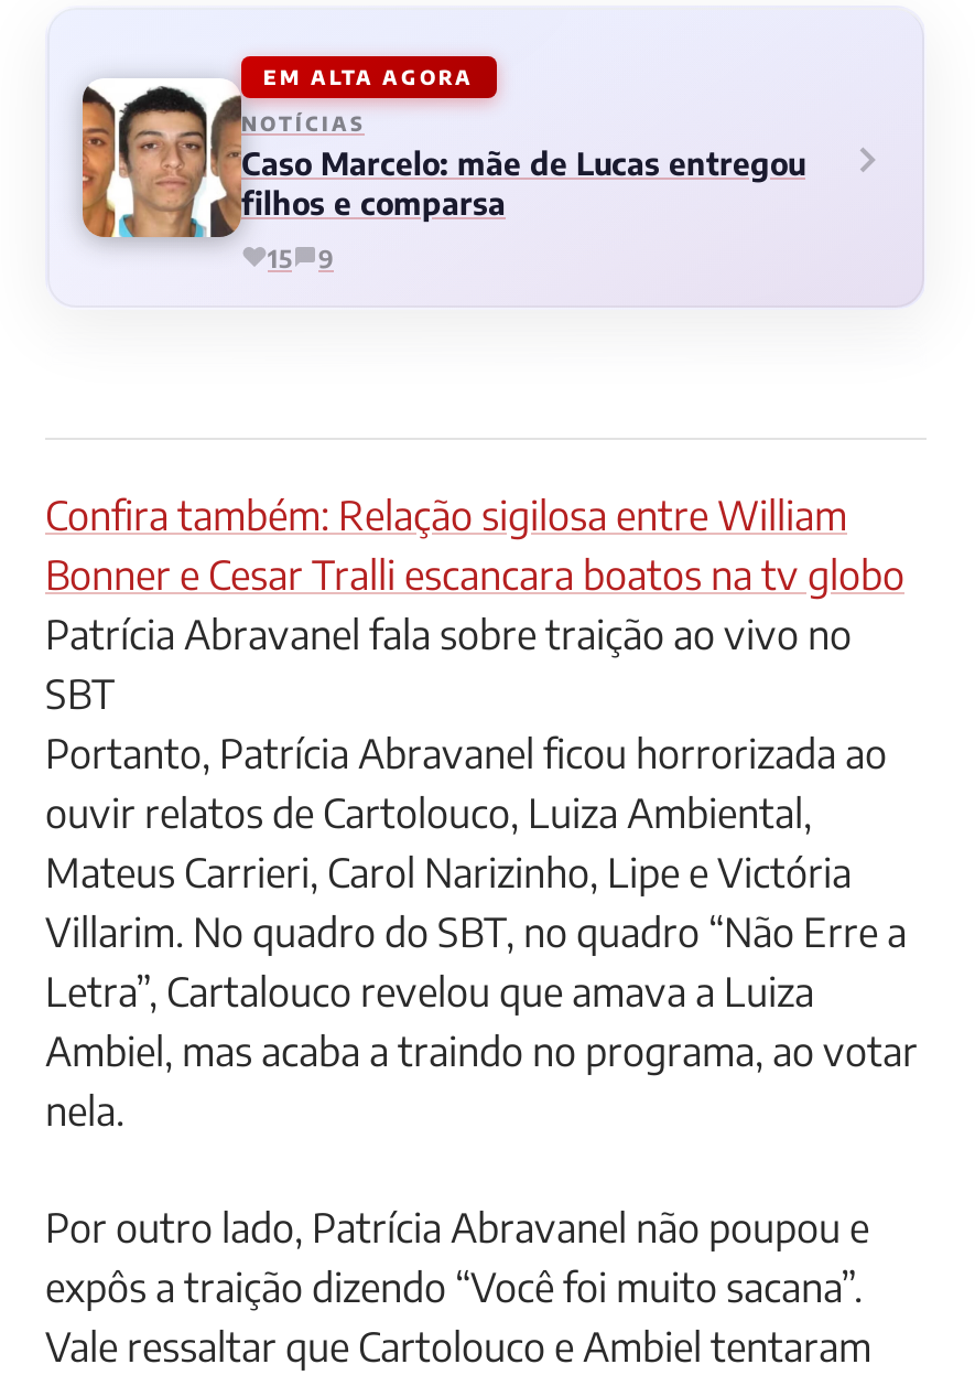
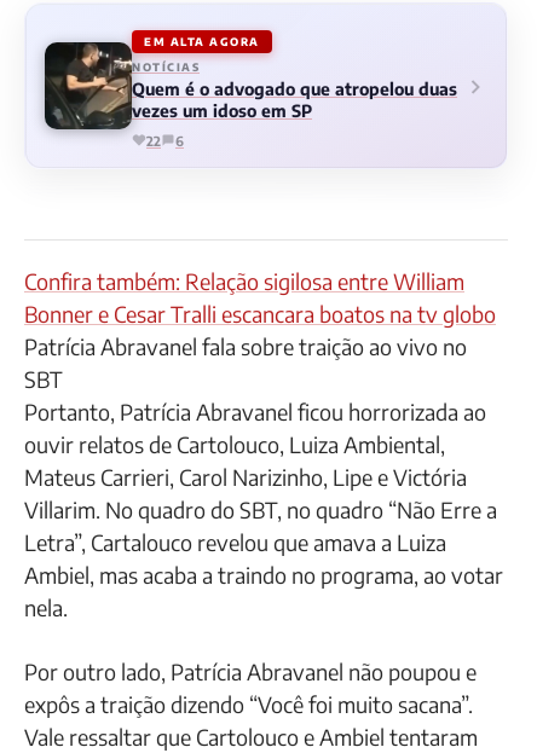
- [image]
- Caso Marcelo: mãe de Lucas entregou
- filhos e comparsa
+ [image]
+ Quem é o advogado que atropelou duas
+ vezes um idoso em SP

- 15
- 9
+ 22
+ 6
